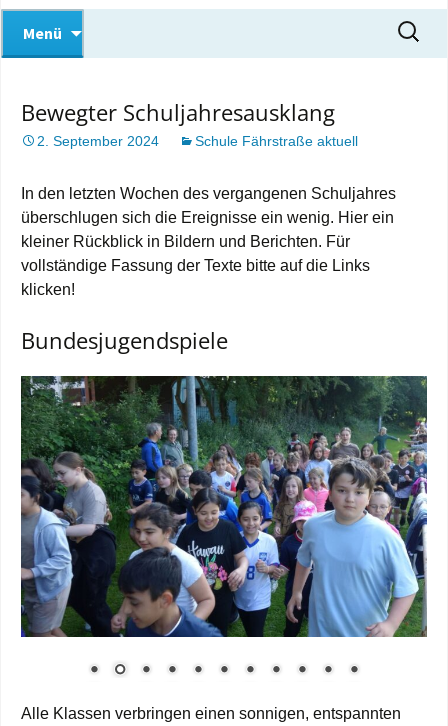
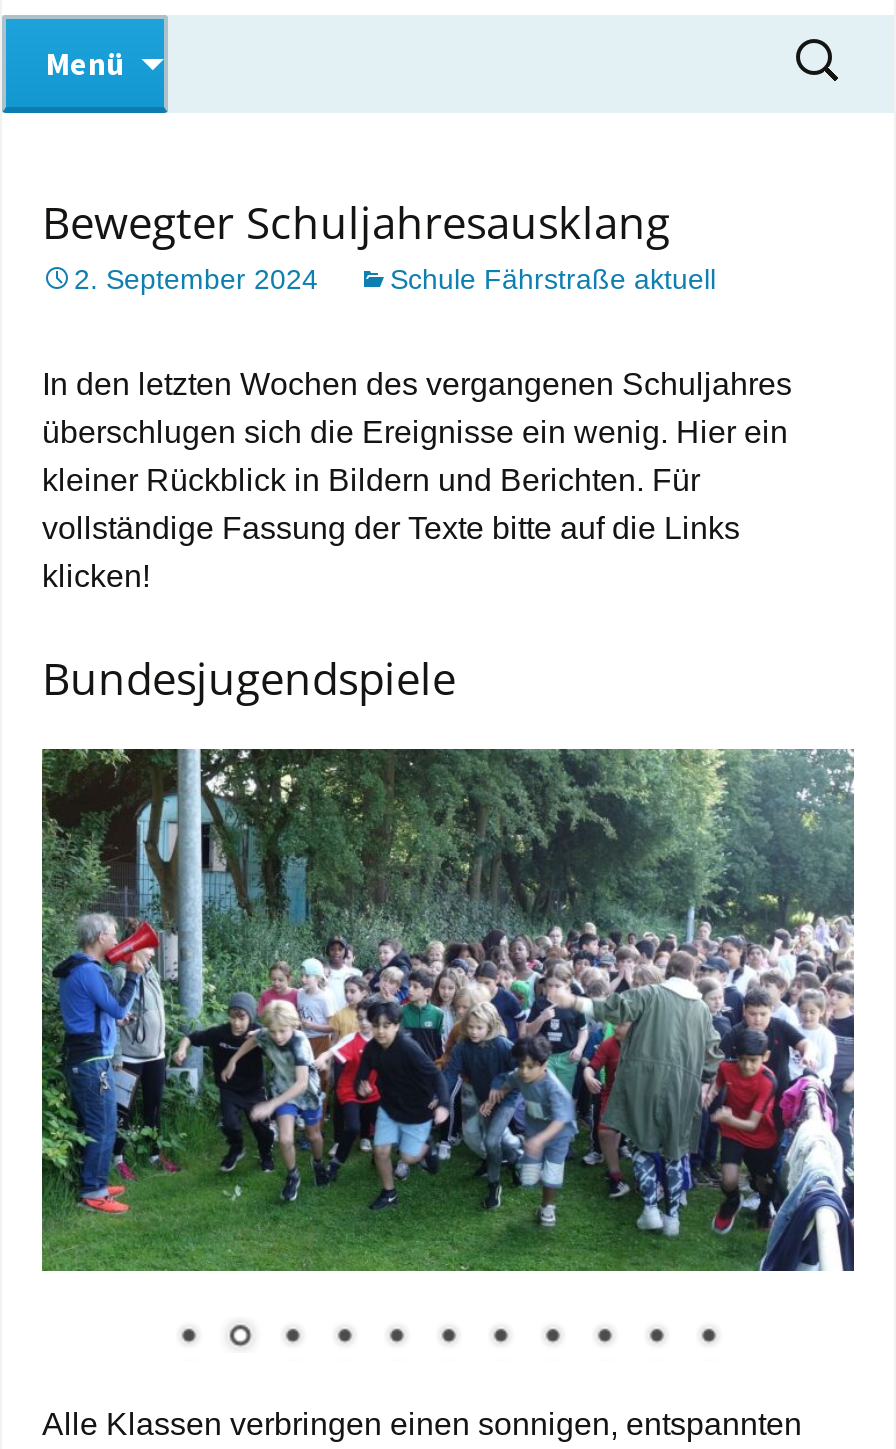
- [image]
+ [image]
